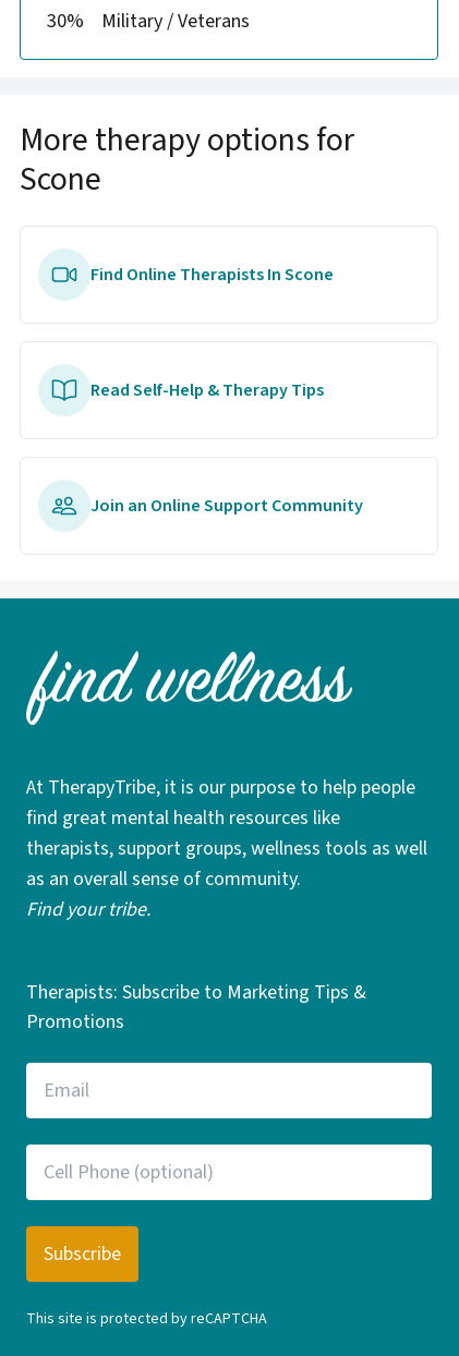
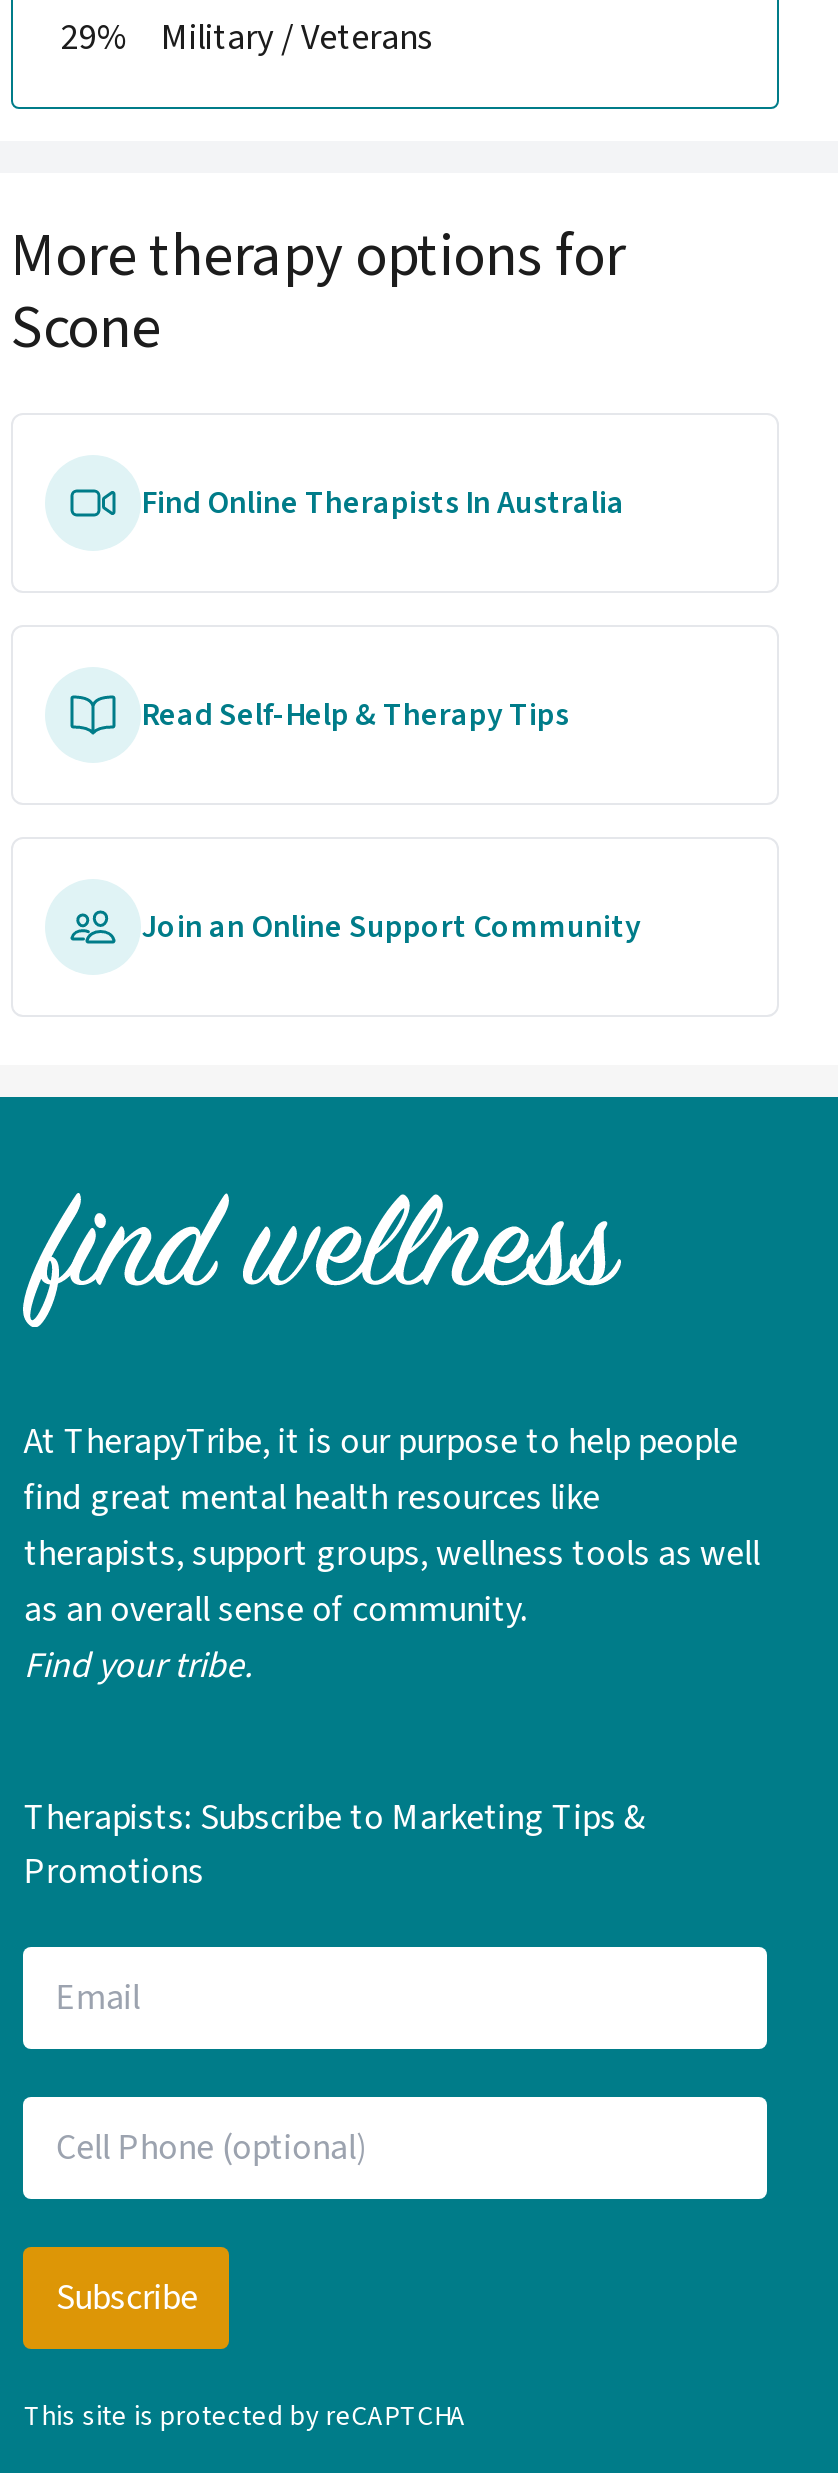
- 30% Military / Veterans
+ 29% Military / Veterans

- Find Online Therapists In Scone
+ Find Online Therapists In Australia
